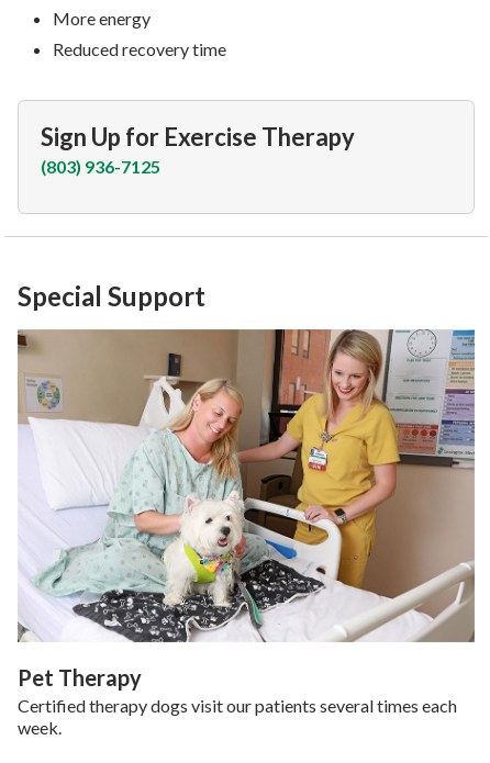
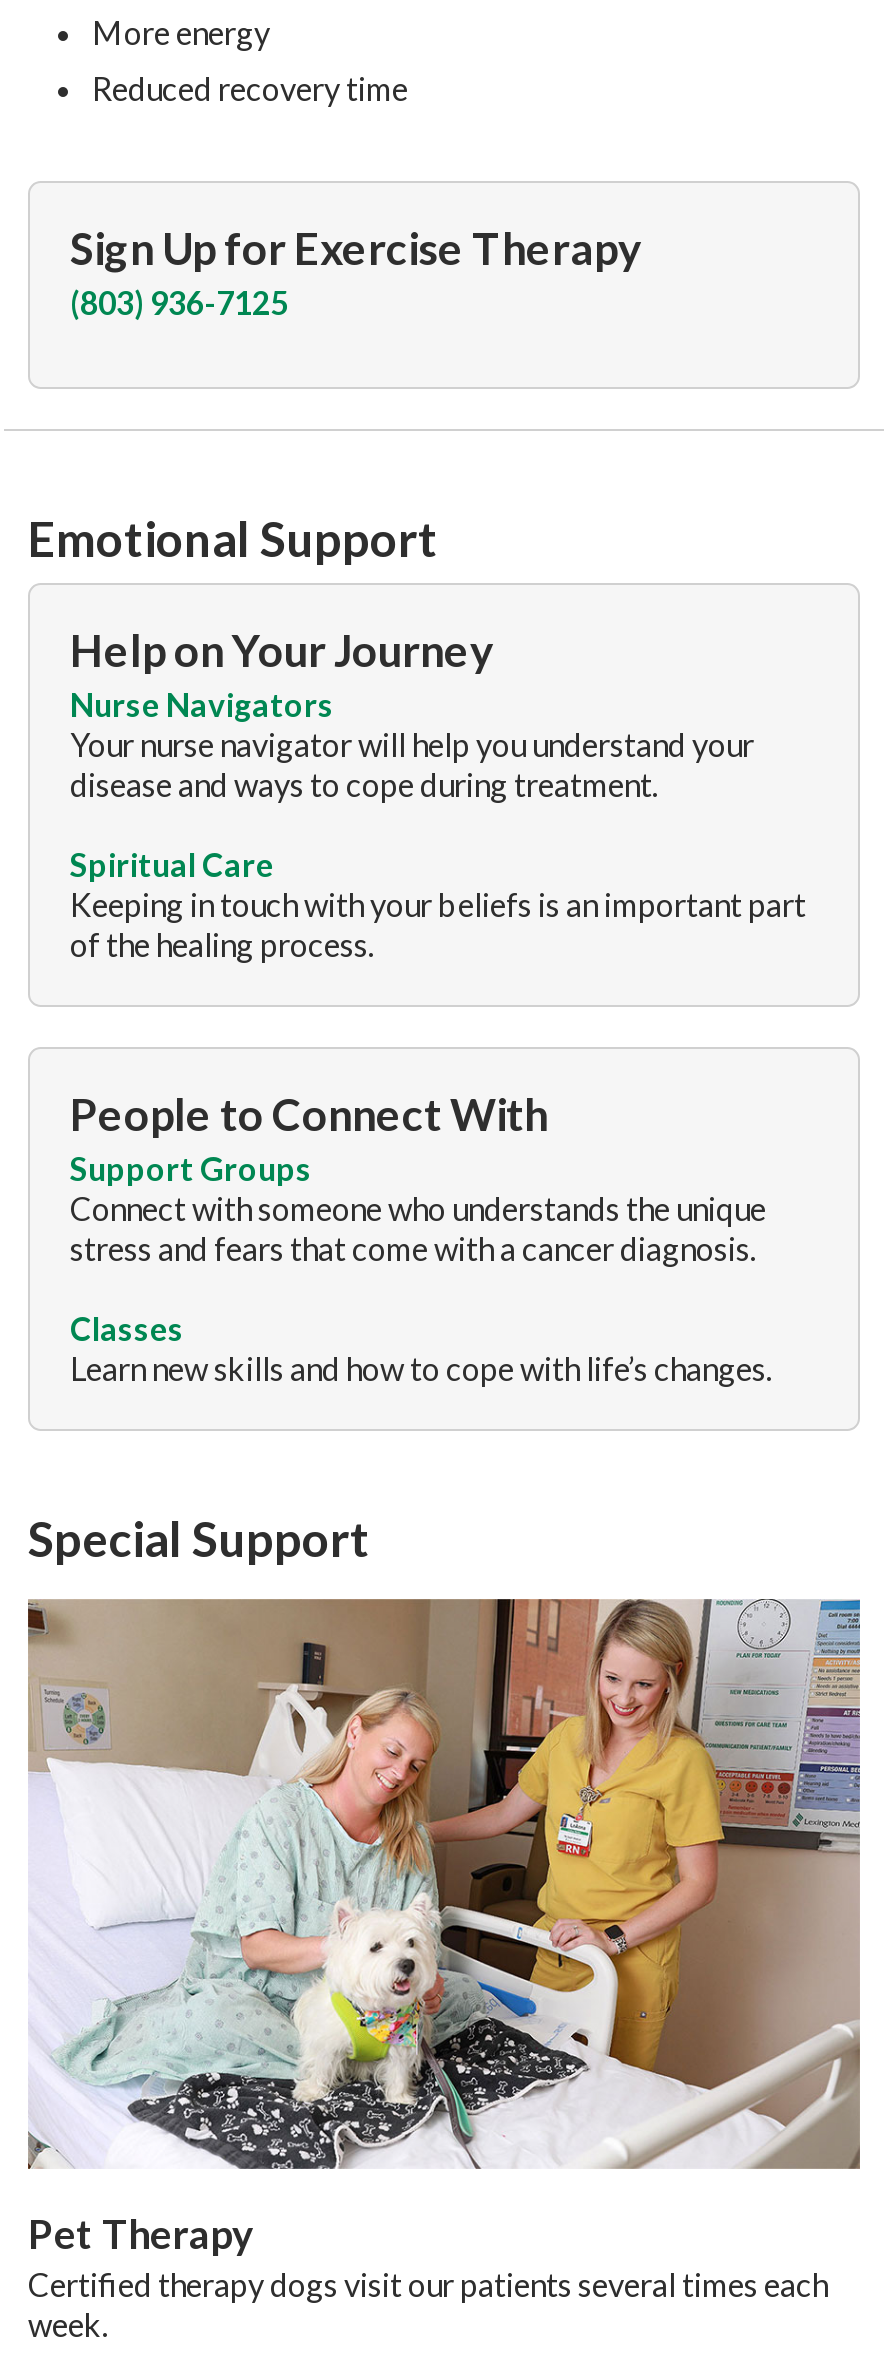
+ Emotional Support
+ Help on Your Journey
+ Nurse Navigators
+ Your nurse navigator will help you understand your
+ disease and ways to cope during treatment.
+ Spiritual Care
+ Keeping in touch with your beliefs is an important part
+ of the healing process.
+ People to Connect With
+ Support Groups
+ Connect with someone who understands the unique
+ stress and fears that come with a cancer diagnosis.
+ Classes
+ Learn new skills and how to cope with life’s changes.
